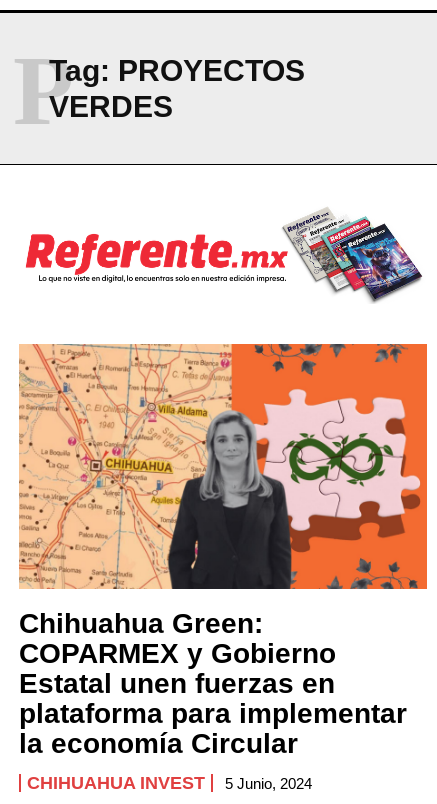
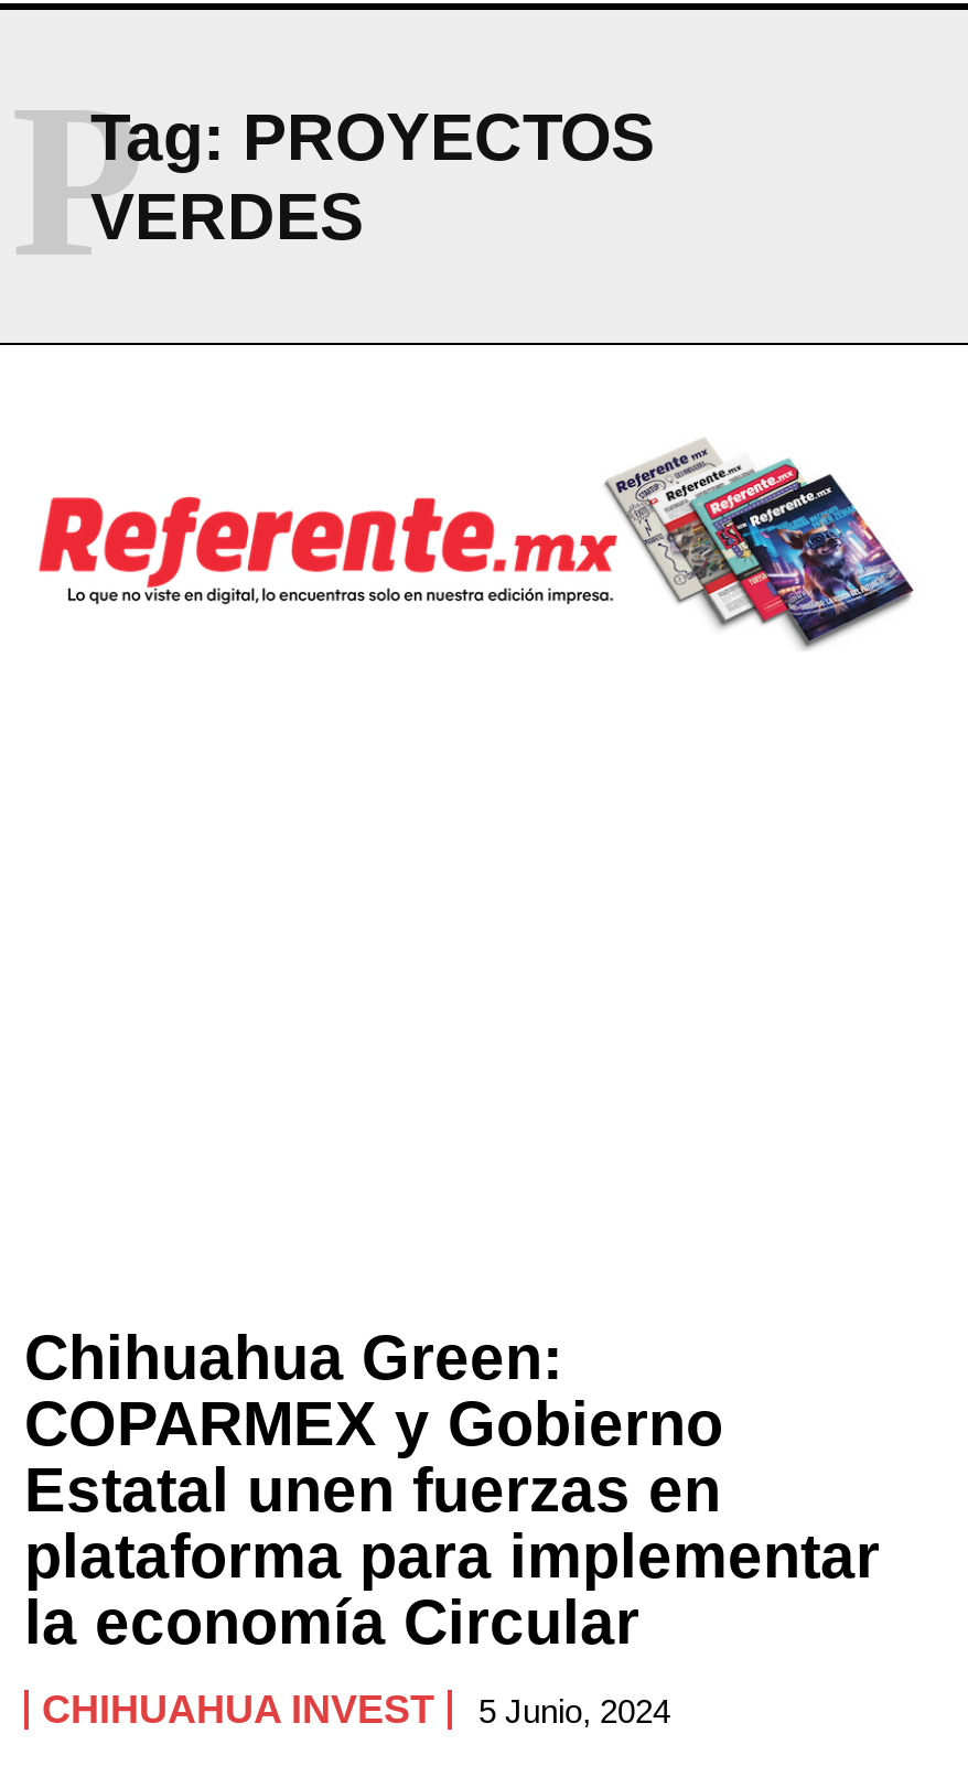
- [image]
